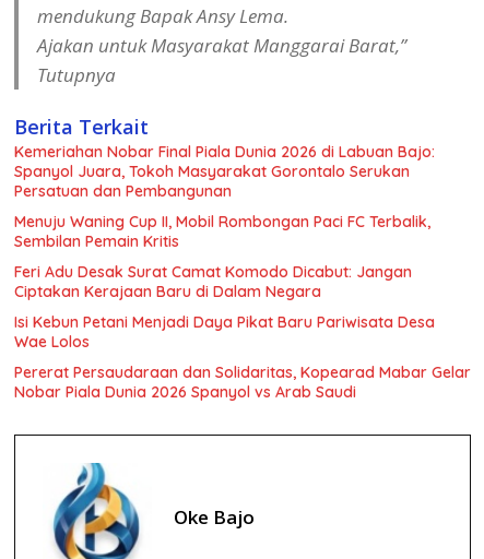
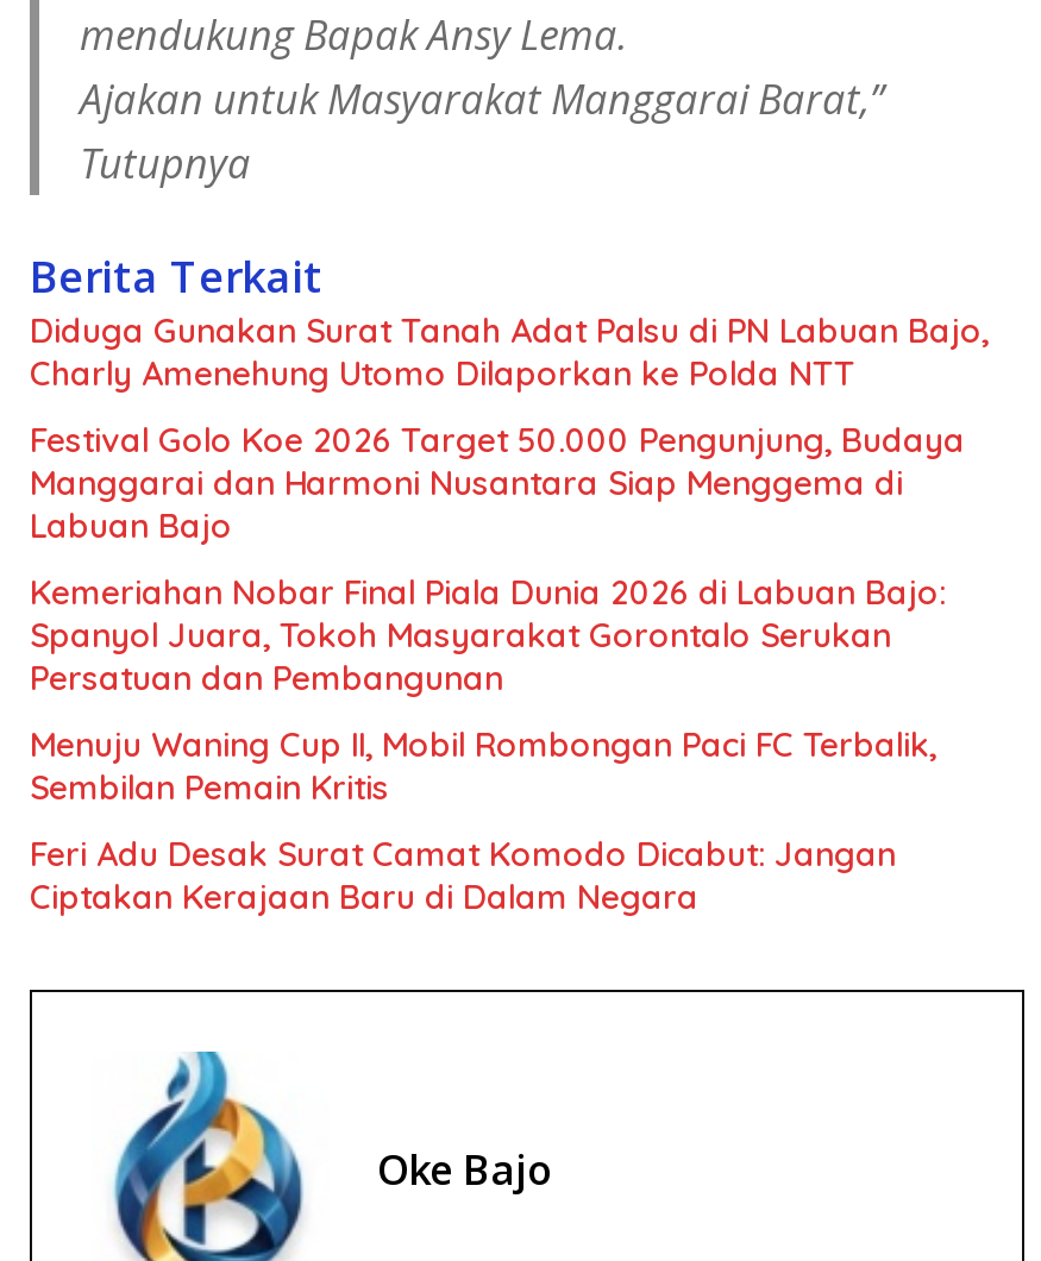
+ Diduga Gunakan Surat Tanah Adat Palsu di PN Labuan Bajo,
+ Charly Amenehung Utomo Dilaporkan ke Polda NTT
+ Festival Golo Koe 2026 Target 50.000 Pengunjung, Budaya
+ Manggarai dan Harmoni Nusantara Siap Menggema di
+ Labuan Bajo

moved down: Kemeriahan Nobar Final Piala Dunia 2026 di Labuan Bajo: | Spanyol Juara, Tokoh Masyarakat Gorontalo Serukan | Persatuan dan Pembangunan | Menuju Waning Cup II, Mobil Rombongan Paci FC Terbalik, | Sembilan Pemain Kritis | Feri Adu Desak Surat Camat Komodo Dicabut: Jangan | Ciptakan Kerajaan Baru di Dalam Negara

- Isi Kebun Petani Menjadi Daya Pikat Baru Pariwisata Desa
- Wae Lolos
- Pererat Persaudaraan dan Solidaritas, Kopearad Mabar Gelar
- Nobar Piala Dunia 2026 Spanyol vs Arab Saudi
